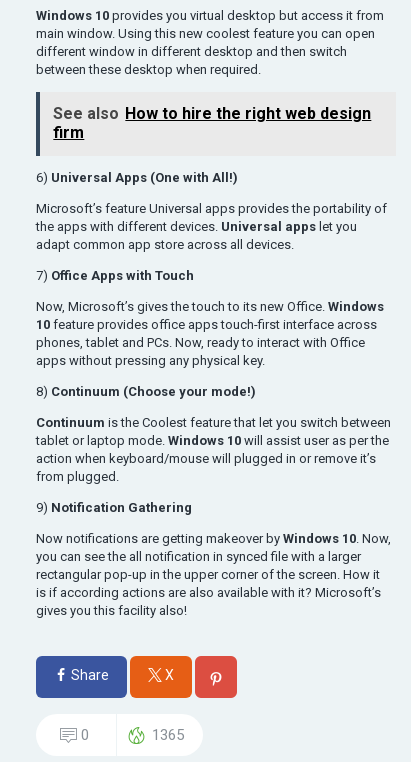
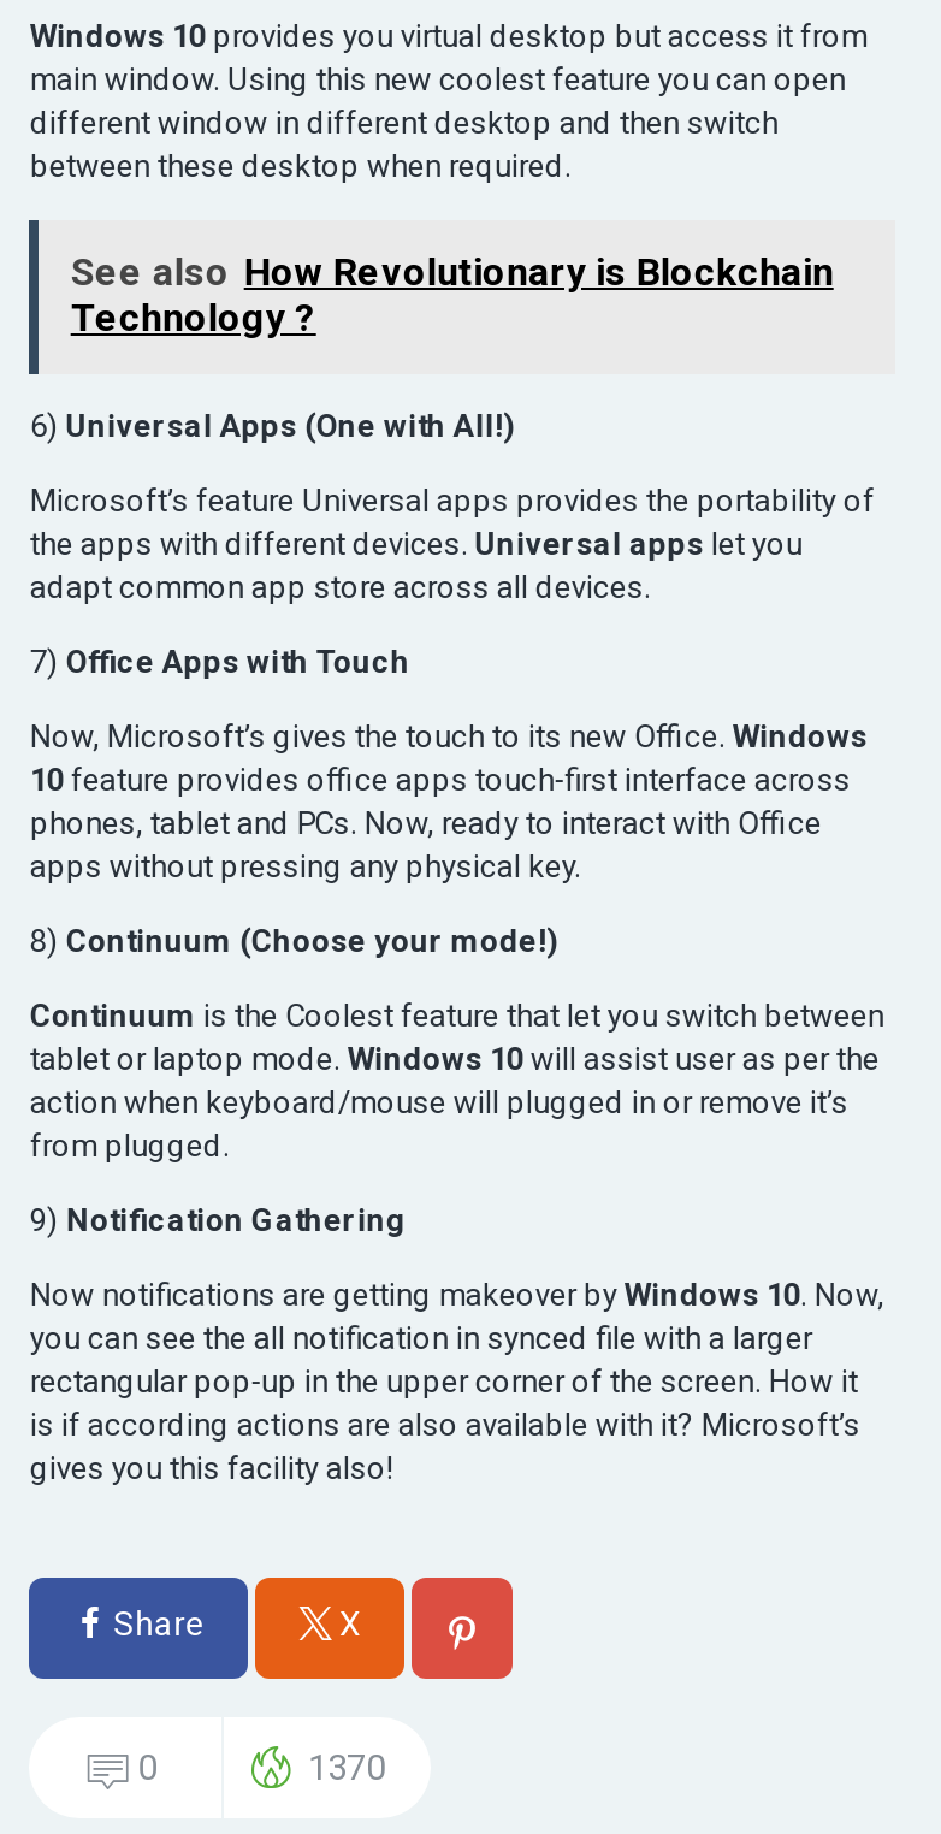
- See also How to hire the right web design
- firm
+ See also How Revolutionary is Blockchain
+ Technology ?

- 1365
+ 1370
